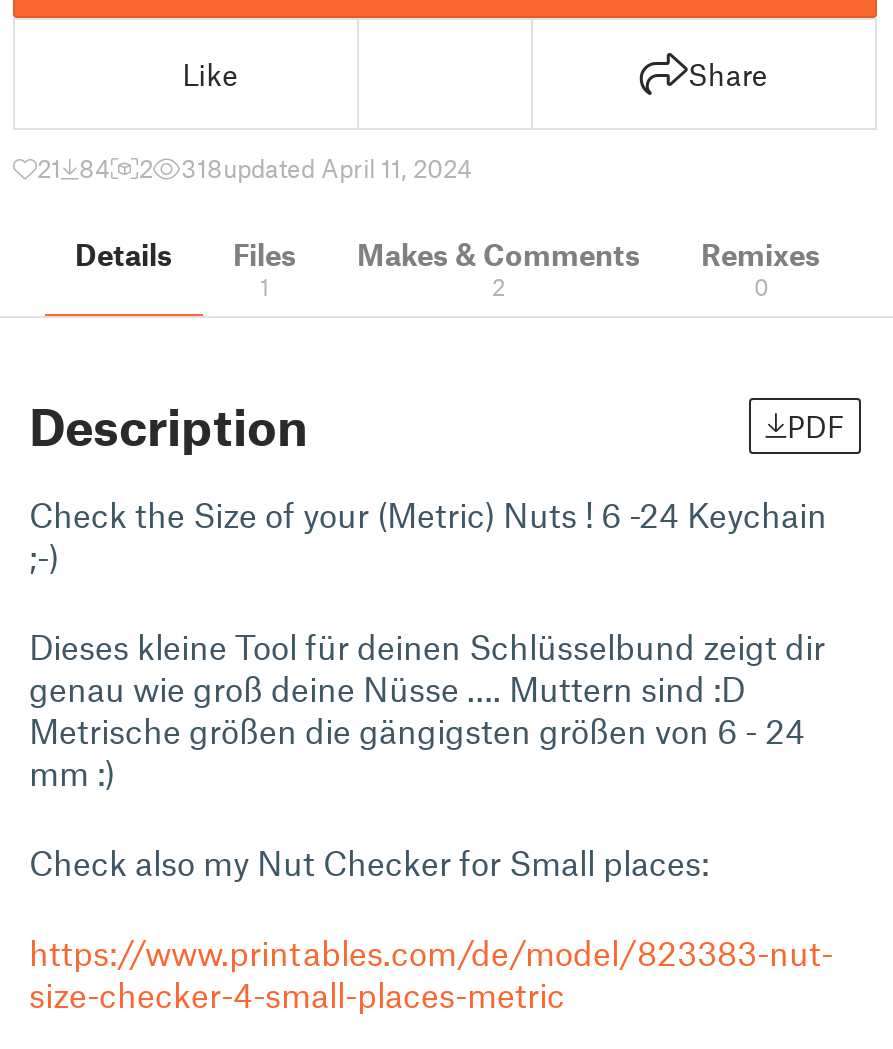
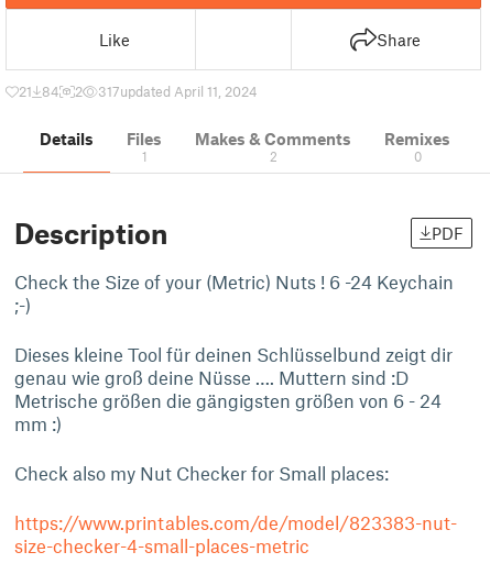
- 318updated April 11, 2024
+ 317updated April 11, 2024
